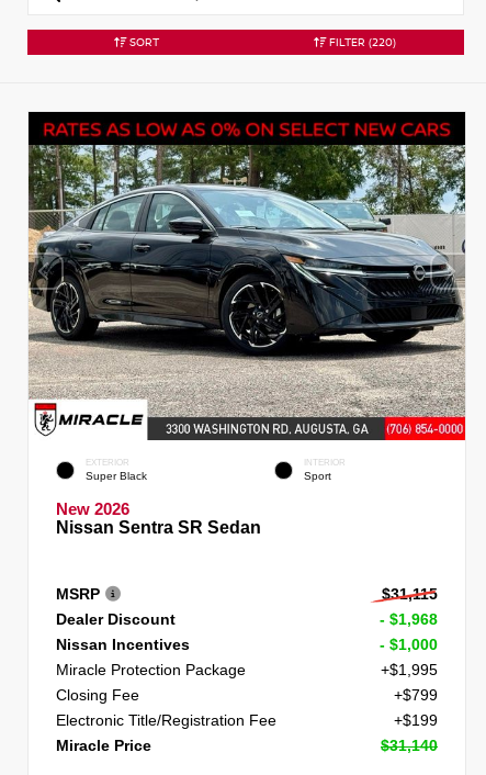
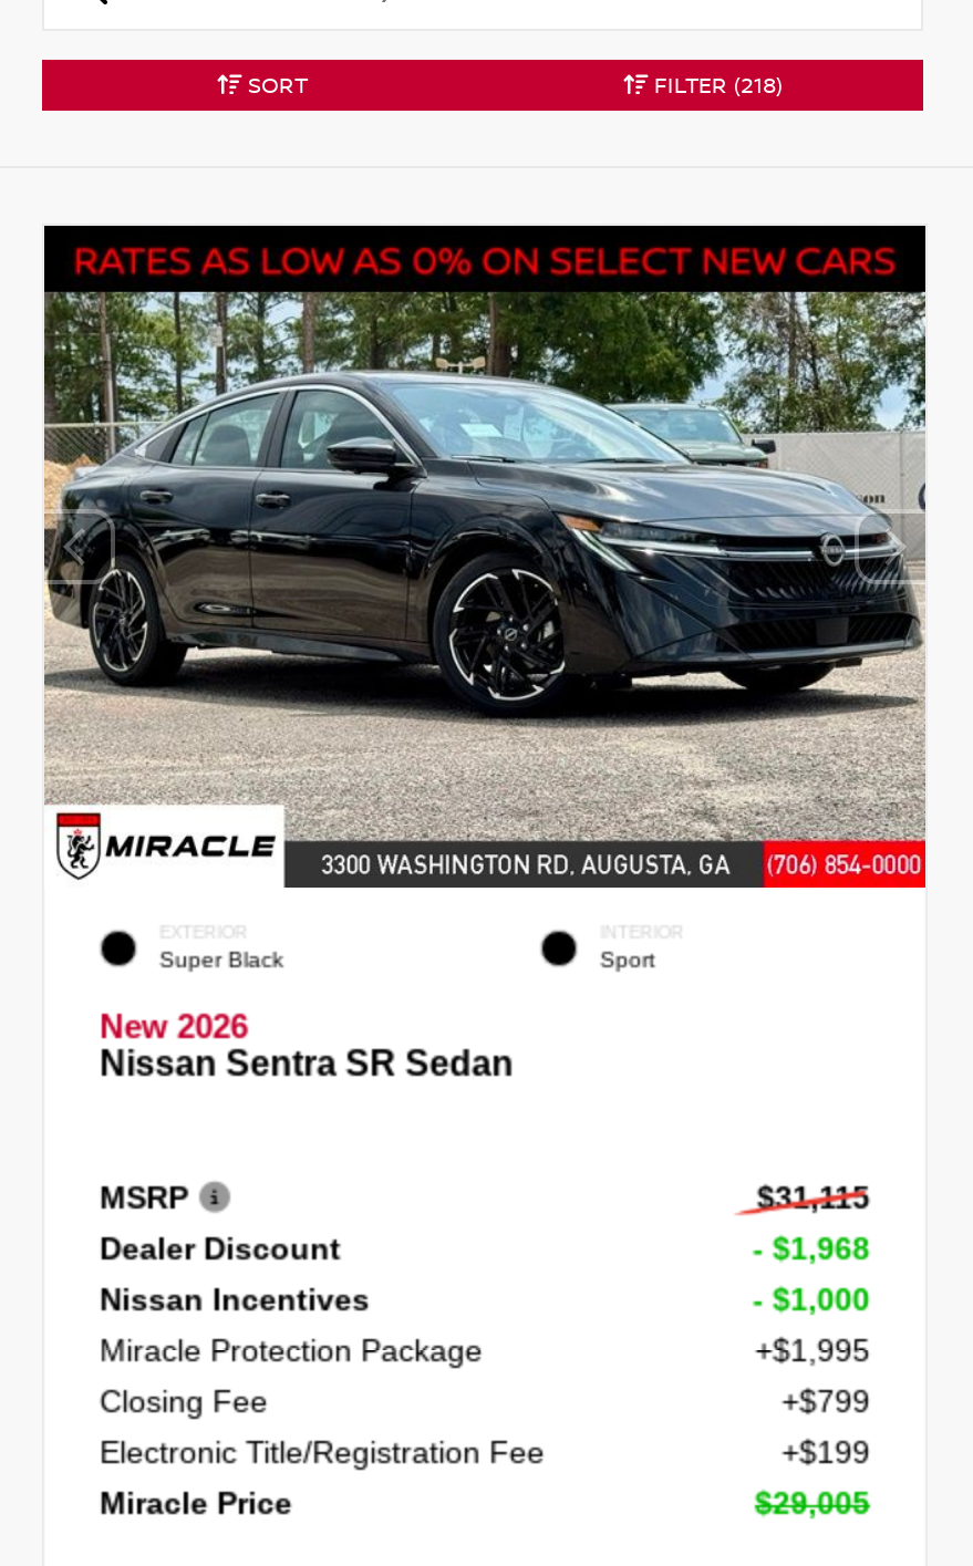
- FILTER (220)
+ FILTER (218)

- $31,140
+ $29,005
